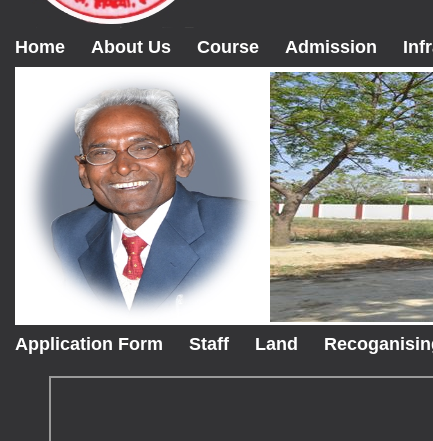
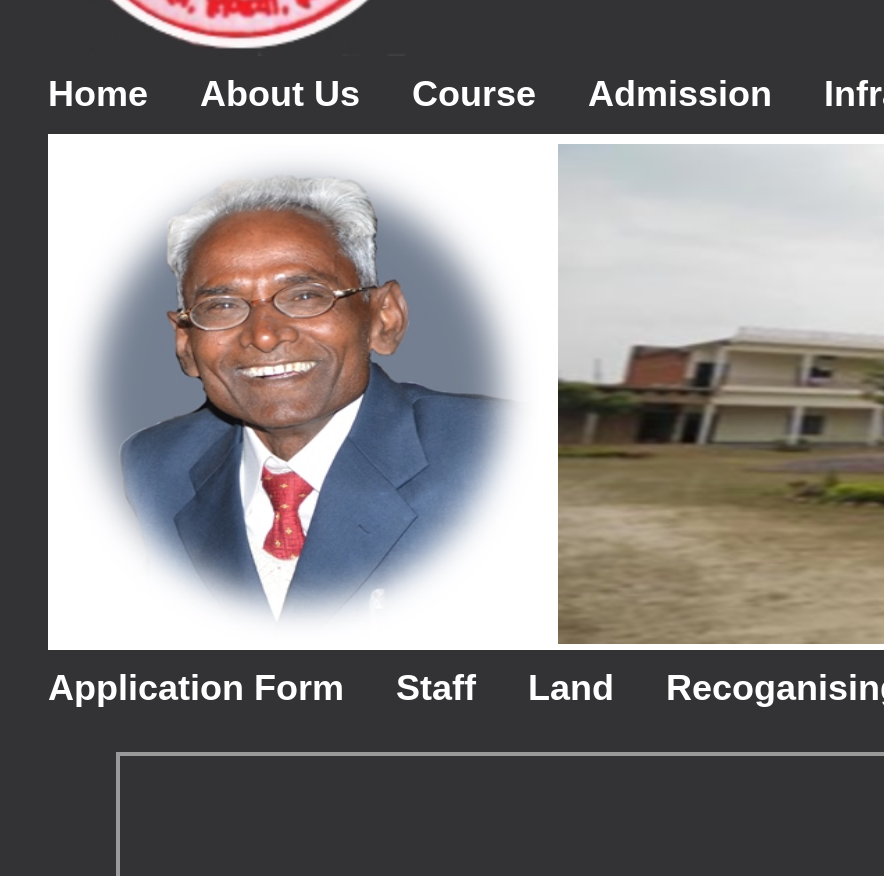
- [image]
+ [image]
